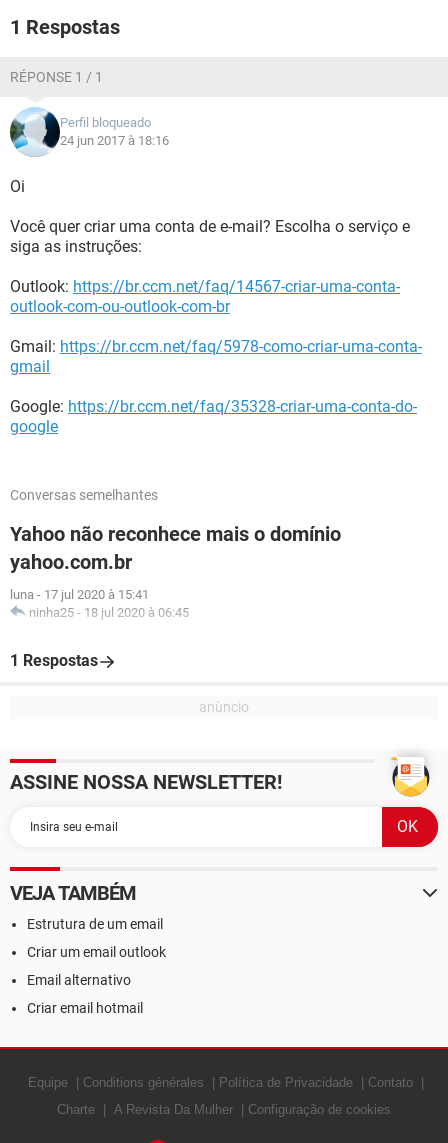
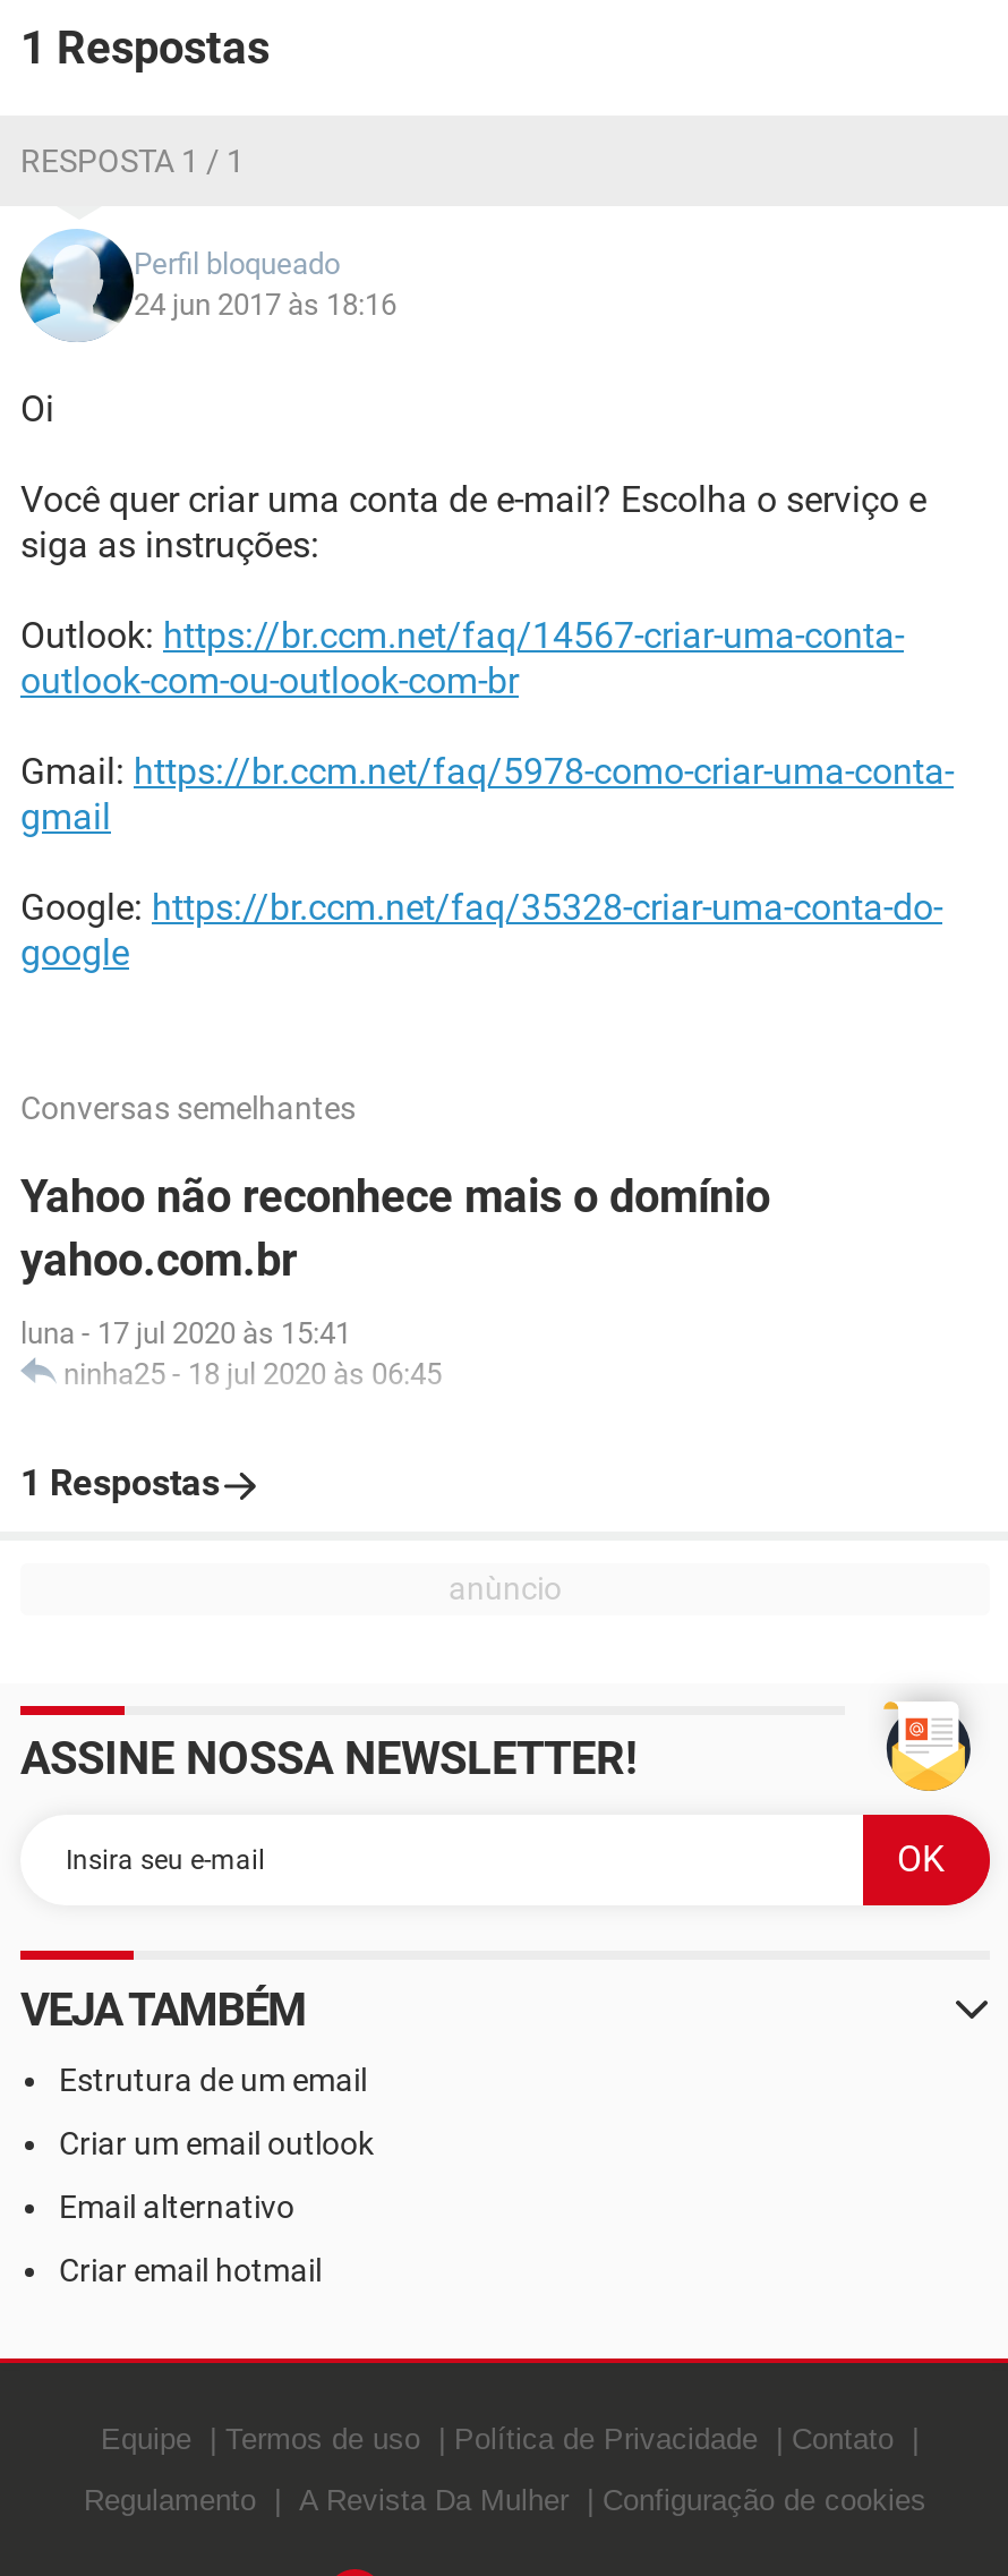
- RÉPONSE 1 / 1
+ RESPOSTA 1 / 1

- 24 jun 2017 à 18:16
+ 24 jun 2017 às 18:16

- luna - 17 jul 2020 à 15:41
+ luna - 17 jul 2020 às 15:41

- ninha25 - 18 jul 2020 à 06:45
+ ninha25 - 18 jul 2020 às 06:45

- Conditions générales
+ Termos de uso

- Charte
+ Regulamento
